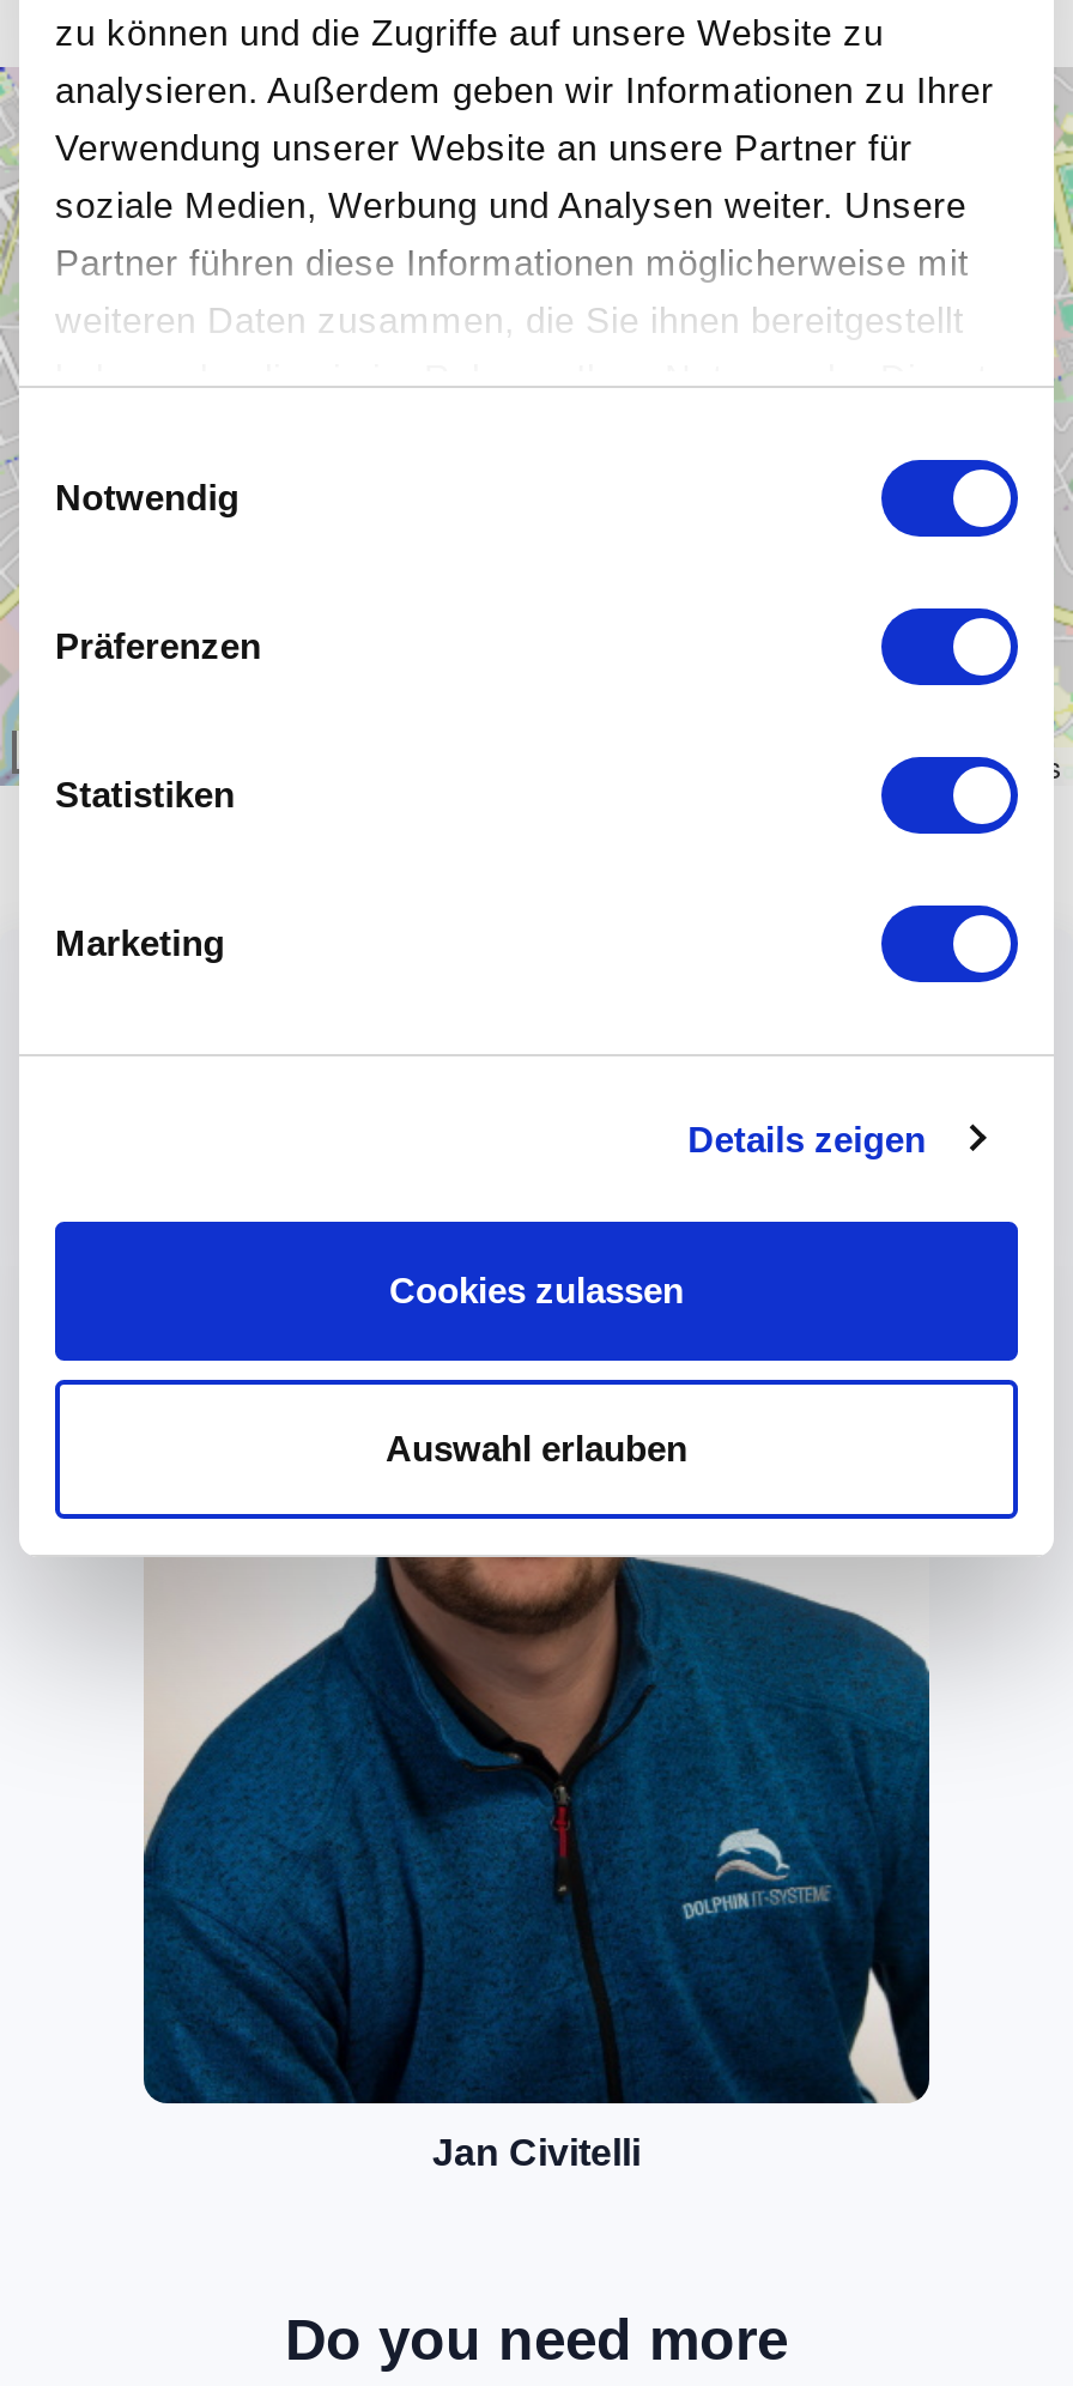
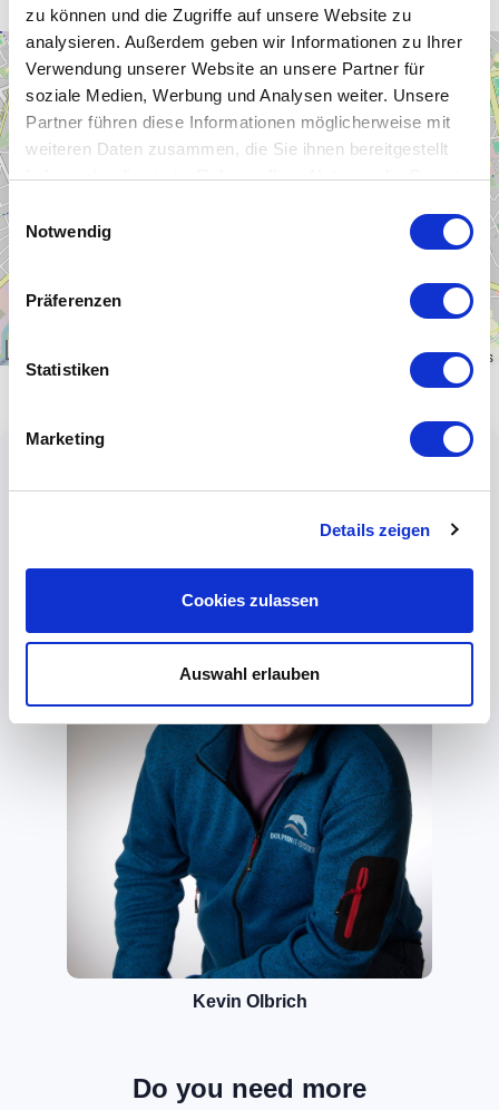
- [image]
- Jan Civitelli
+ [image]
+ Kevin Olbrich
